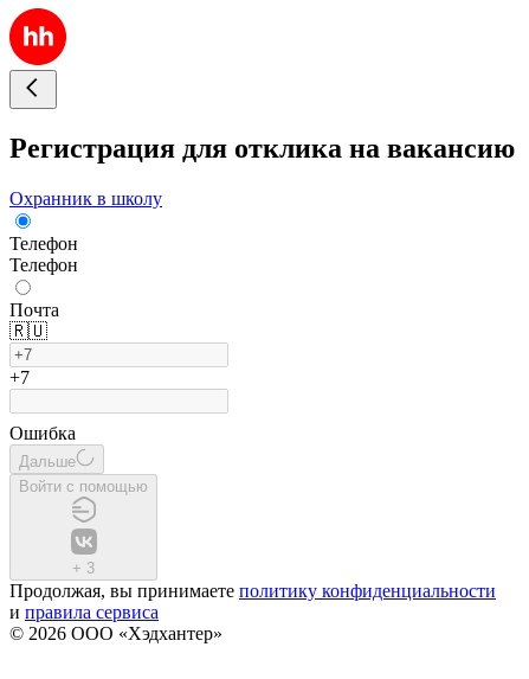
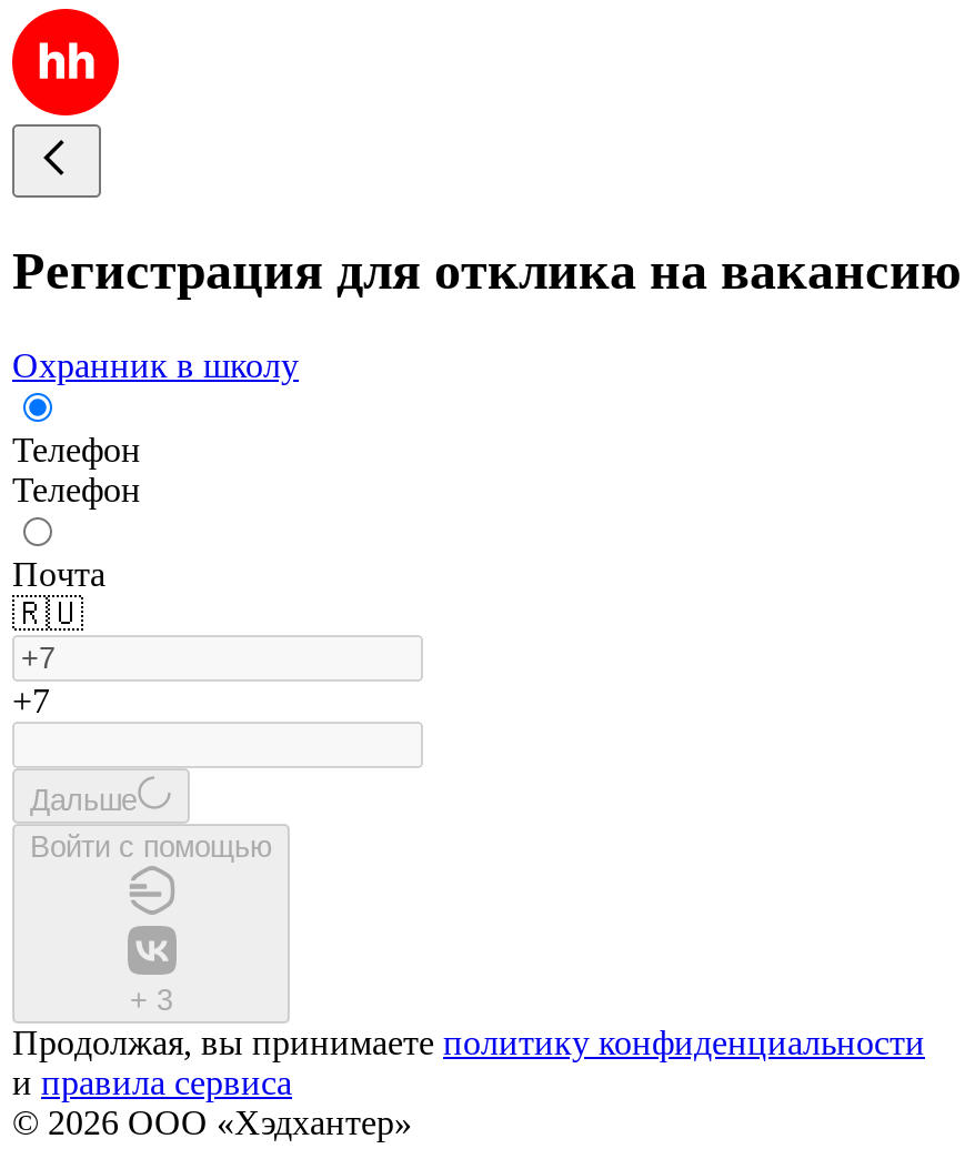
- Ошибка
